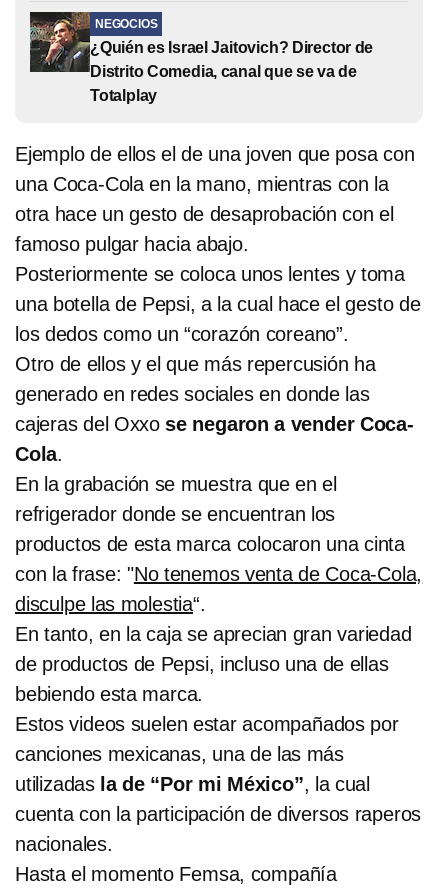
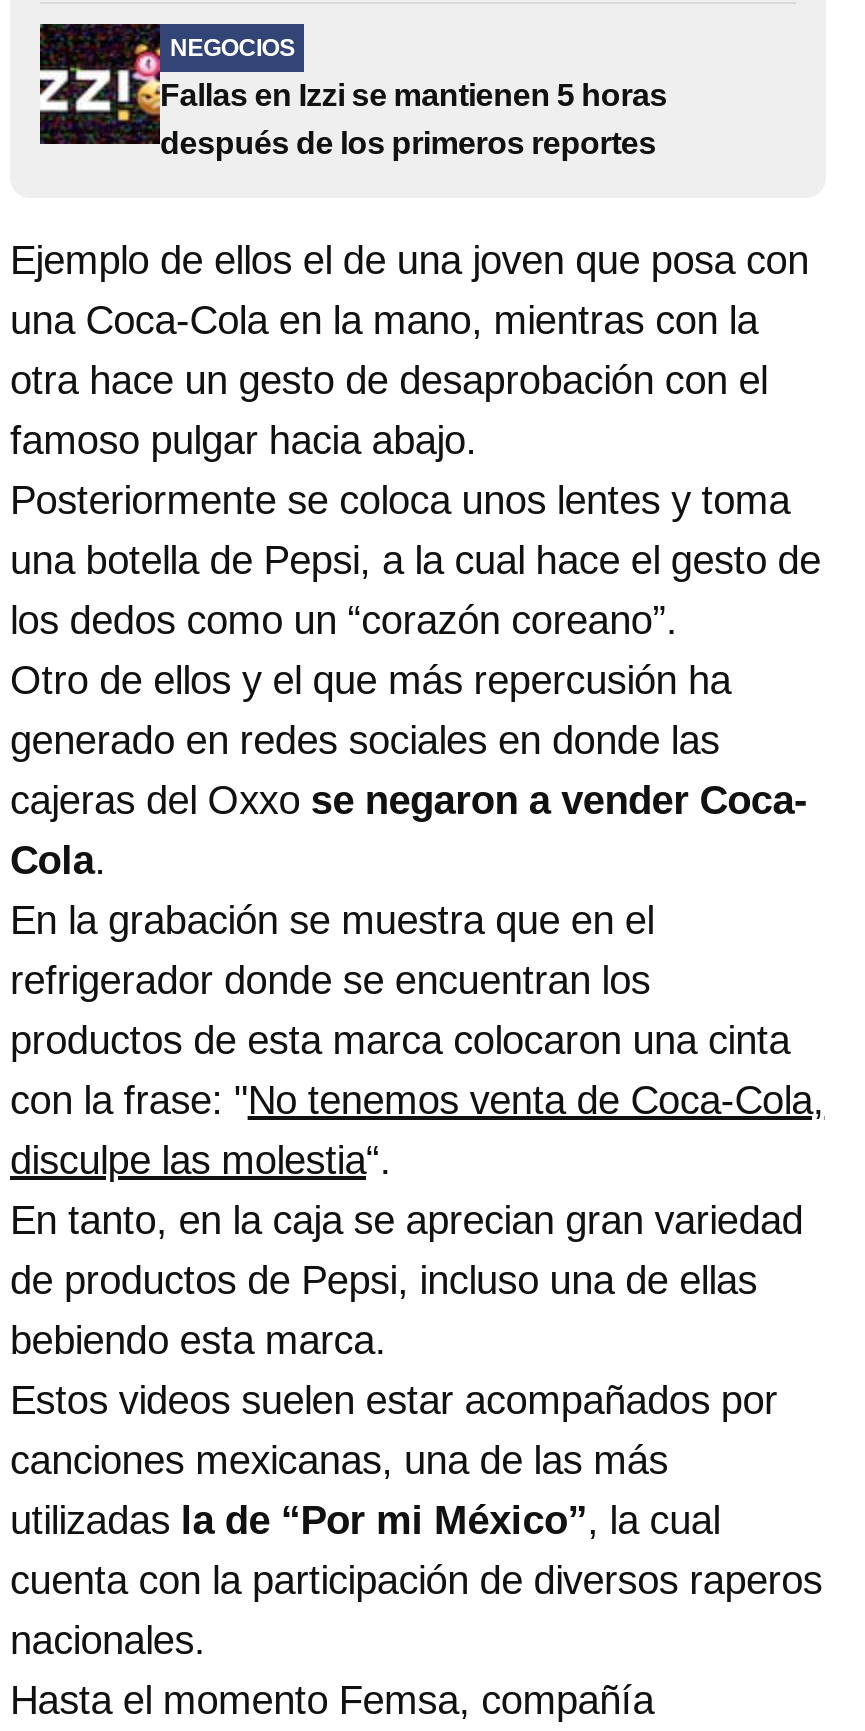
- [image]
- ¿Quién es Israel Jaitovich? Director de
- Distrito Comedia, canal que se va de
- Totalplay
+ [image]
+ Fallas en Izzi se mantienen 5 horas
+ después de los primeros reportes
